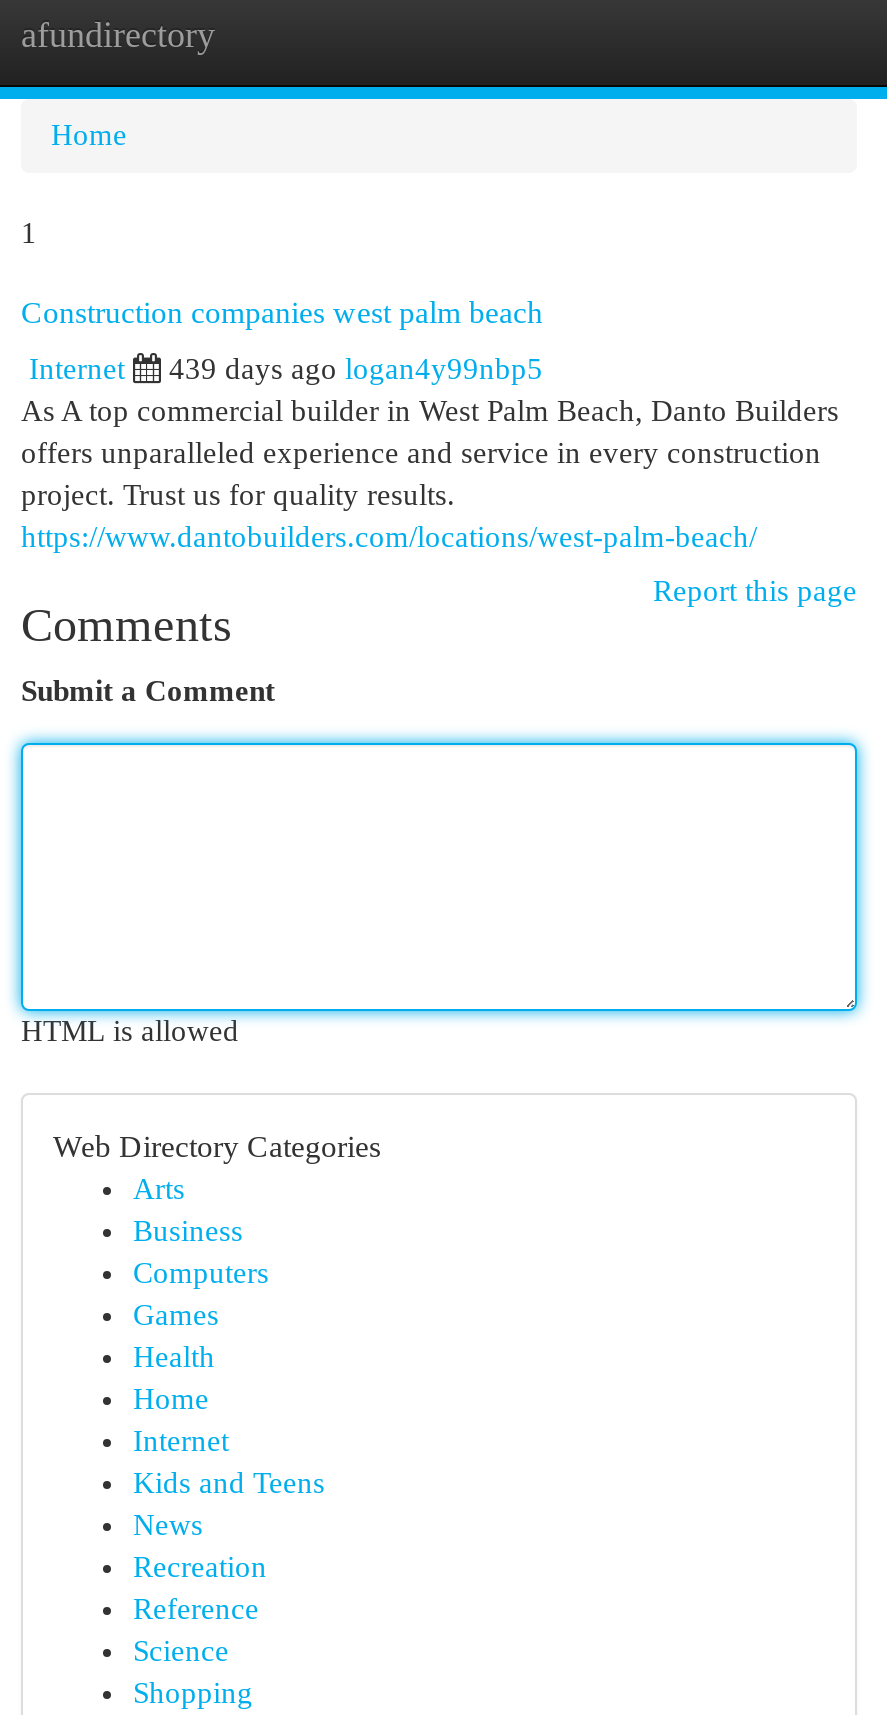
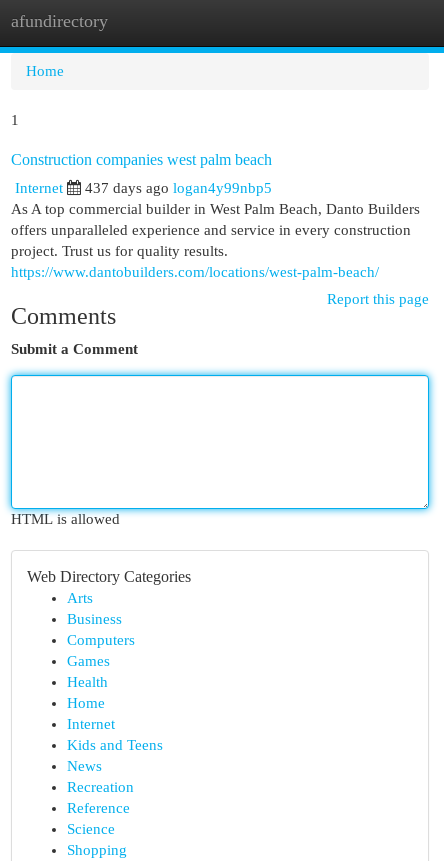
- 439 days ago logan4y99nbp5
+ 437 days ago logan4y99nbp5
